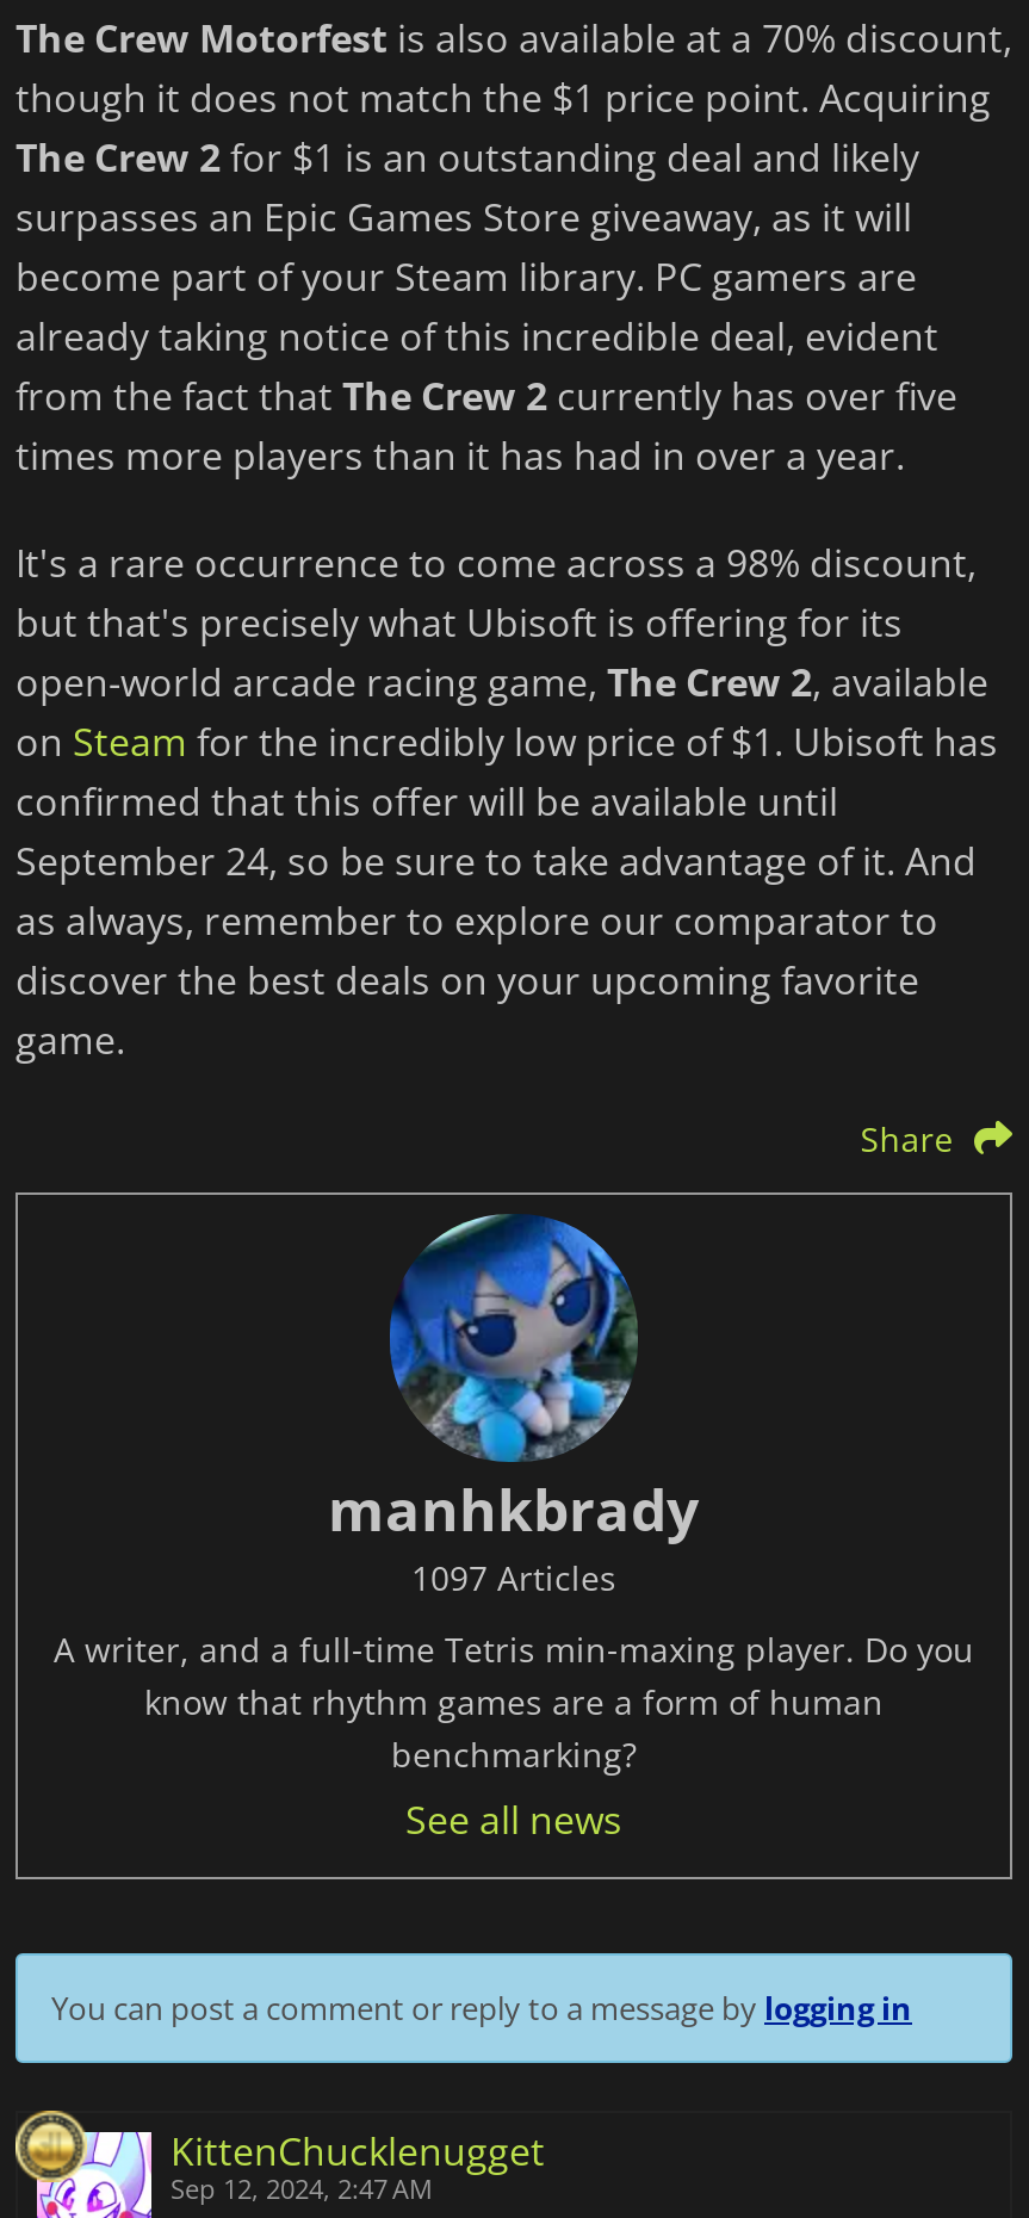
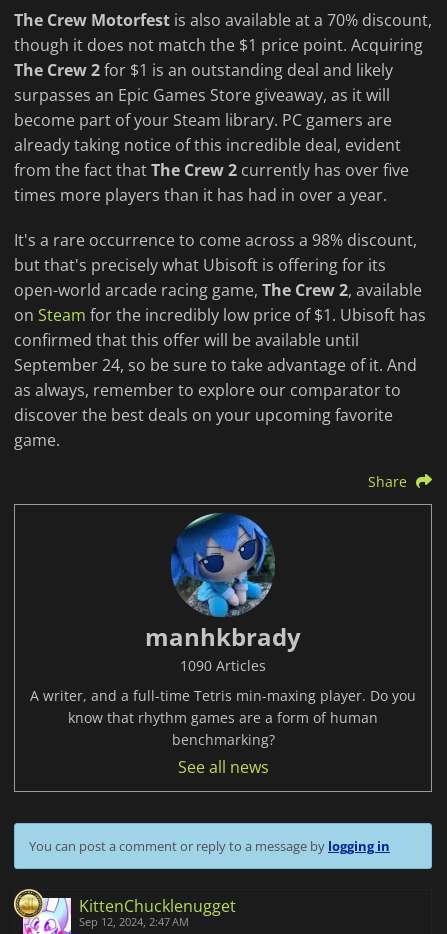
- 1097 Articles
+ 1090 Articles
